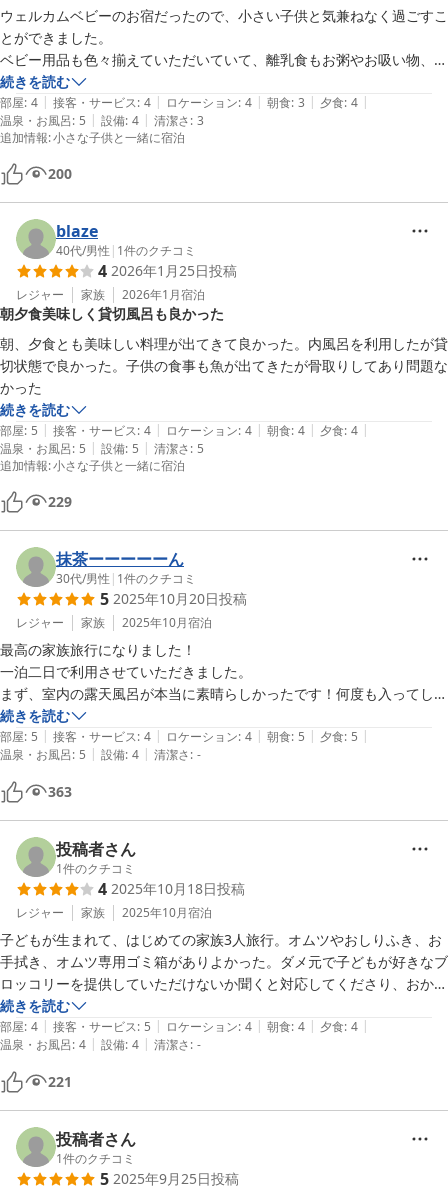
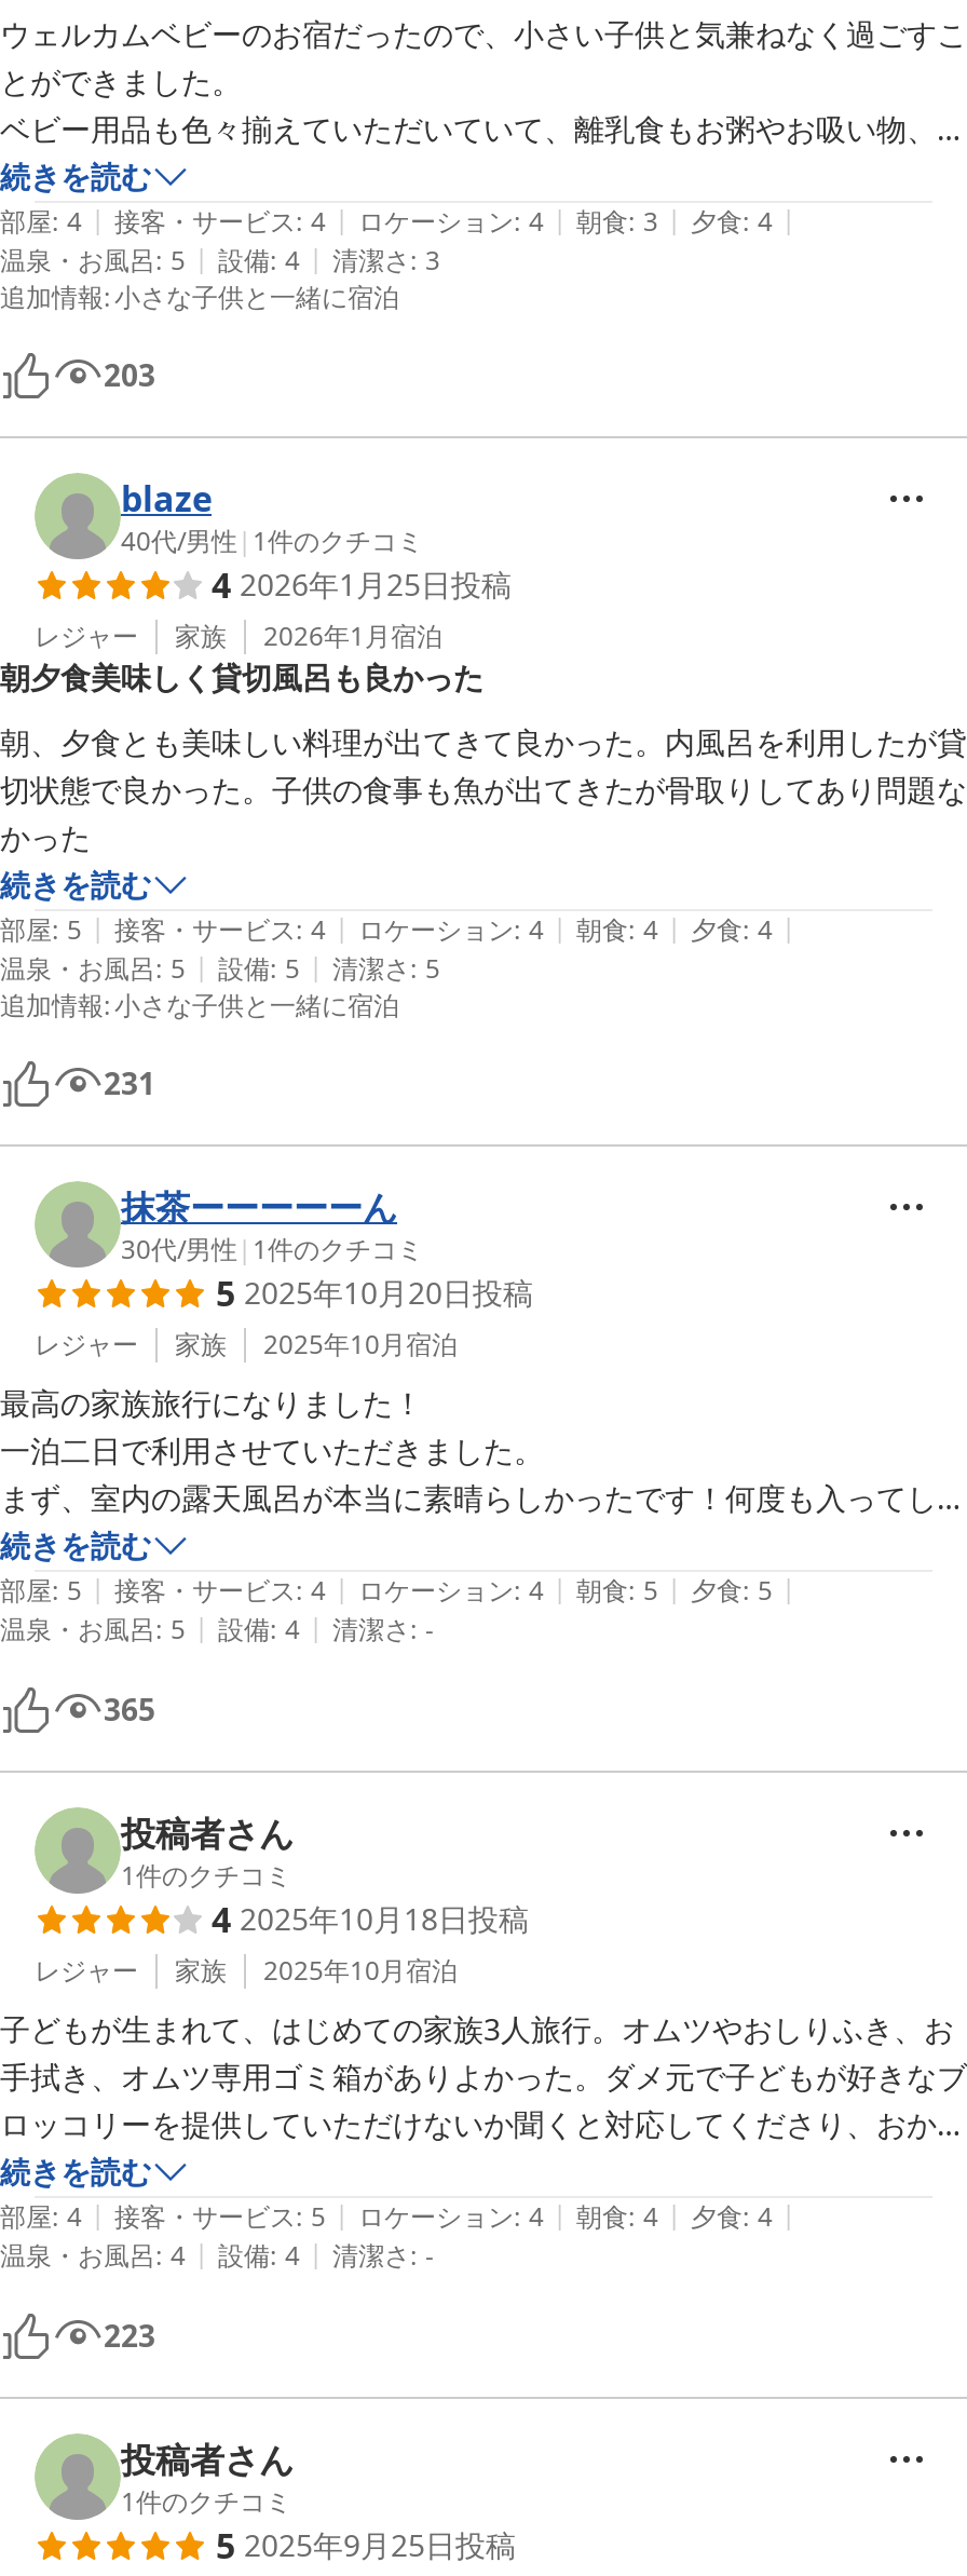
- 200
+ 203

- 229
+ 231

- 363
+ 365

- 221
+ 223
